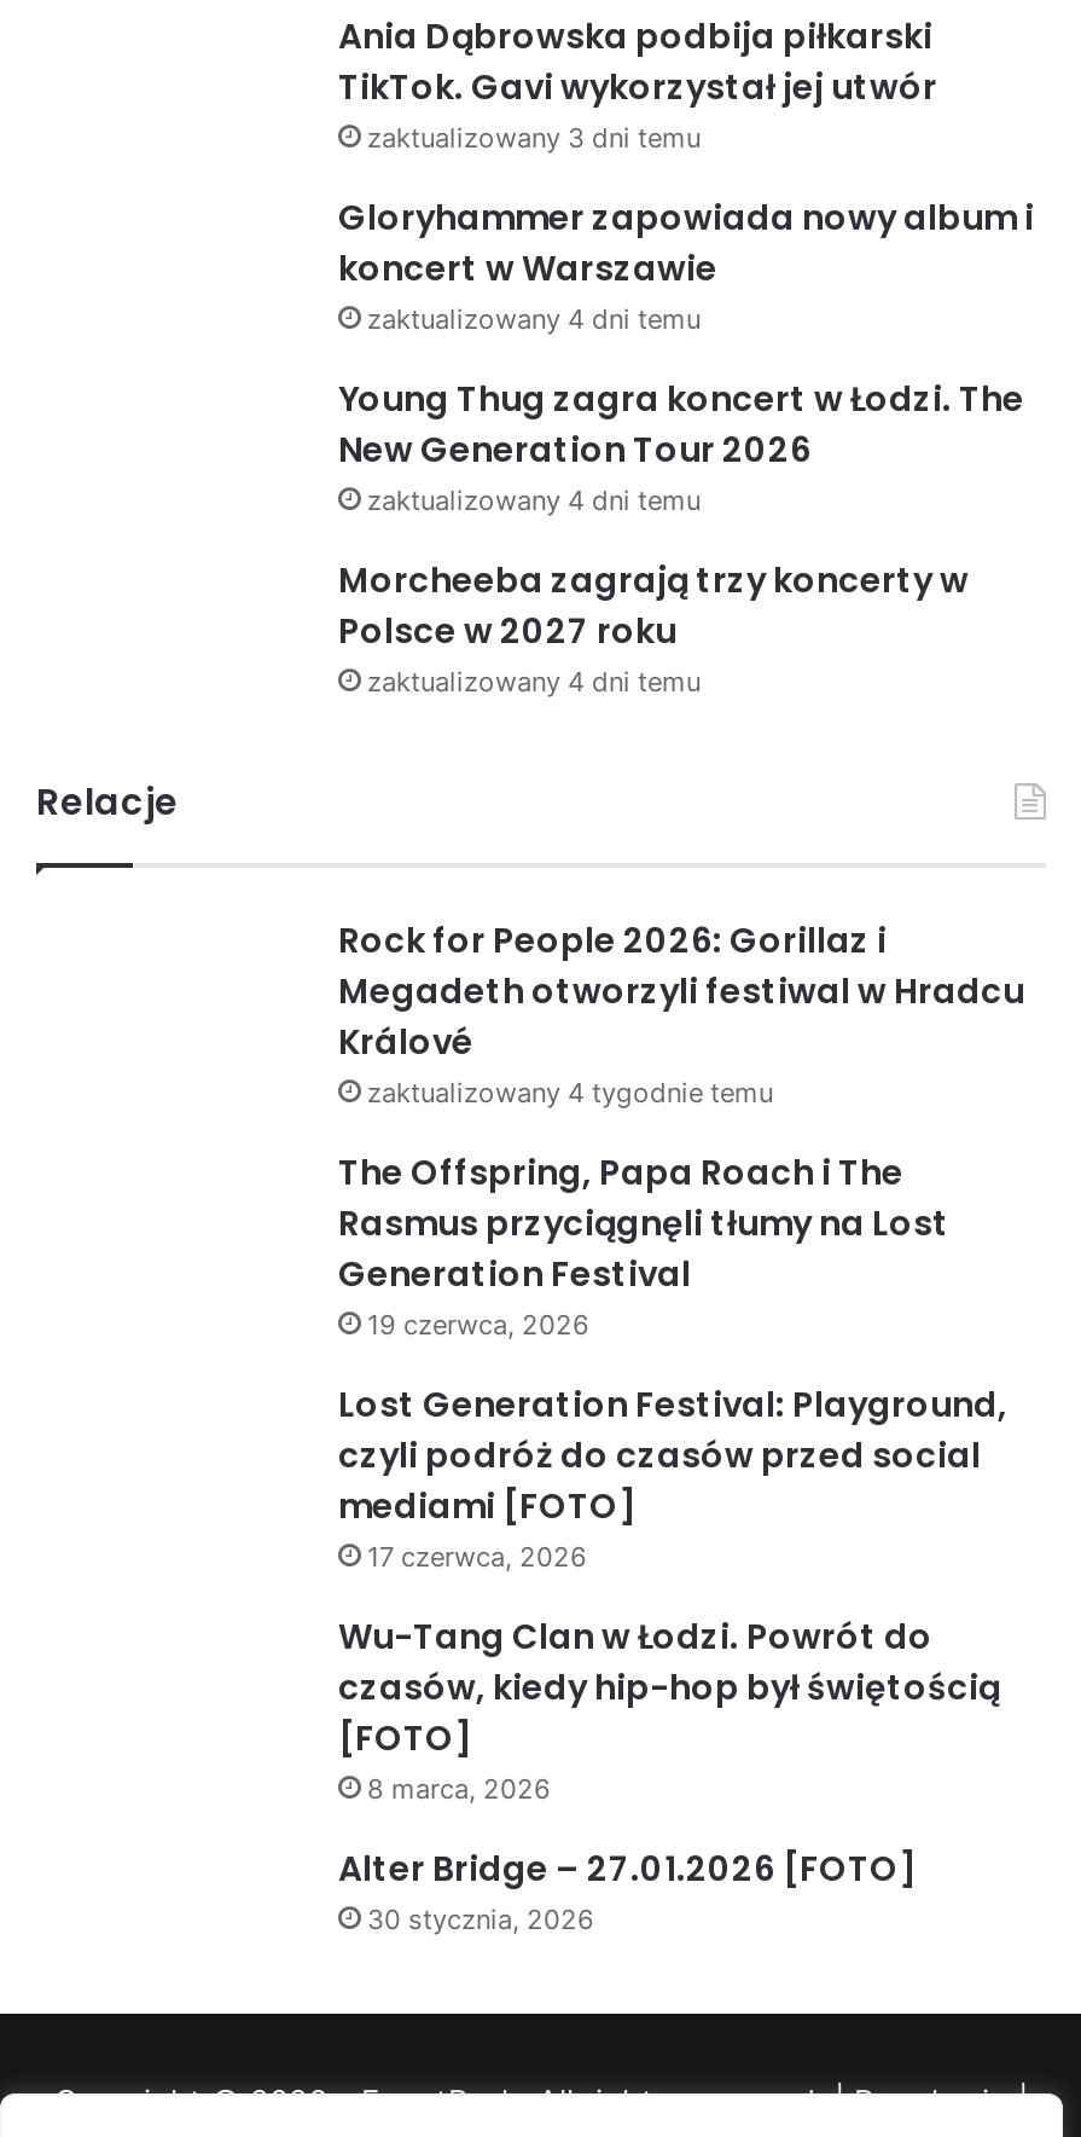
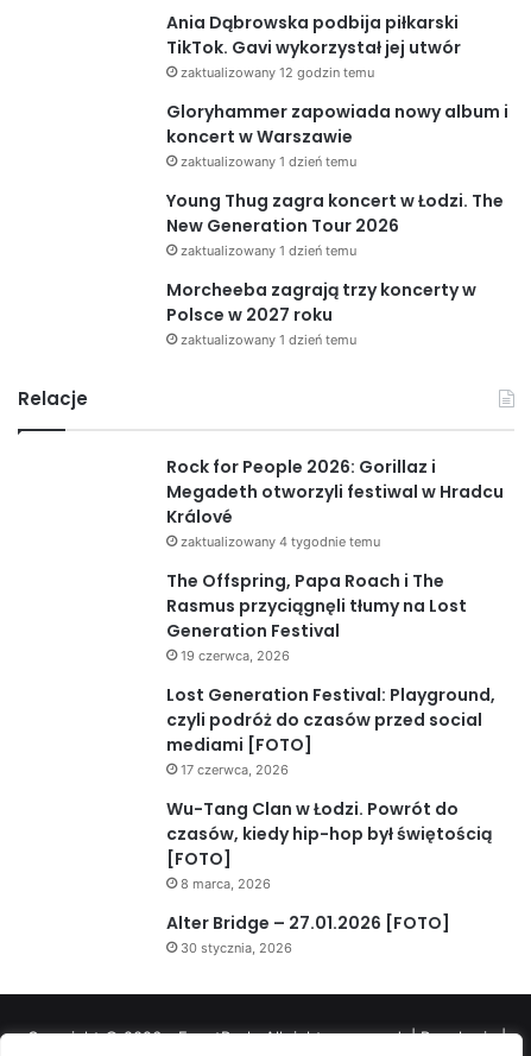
- zaktualizowany 3 dni temu
+ zaktualizowany 12 godzin temu

- zaktualizowany 4 dni temu
+ zaktualizowany 1 dzień temu

- zaktualizowany 4 dni temu
+ zaktualizowany 1 dzień temu

- zaktualizowany 4 dni temu
+ zaktualizowany 1 dzień temu
